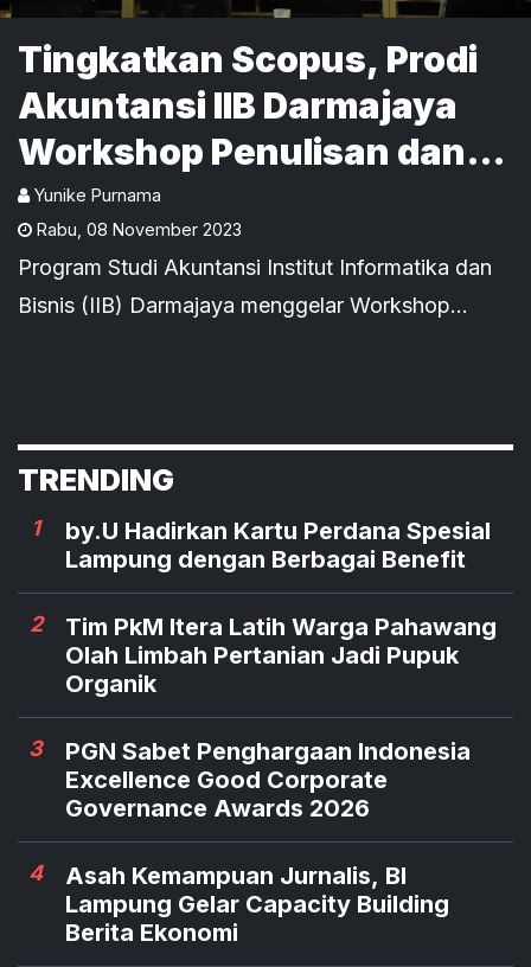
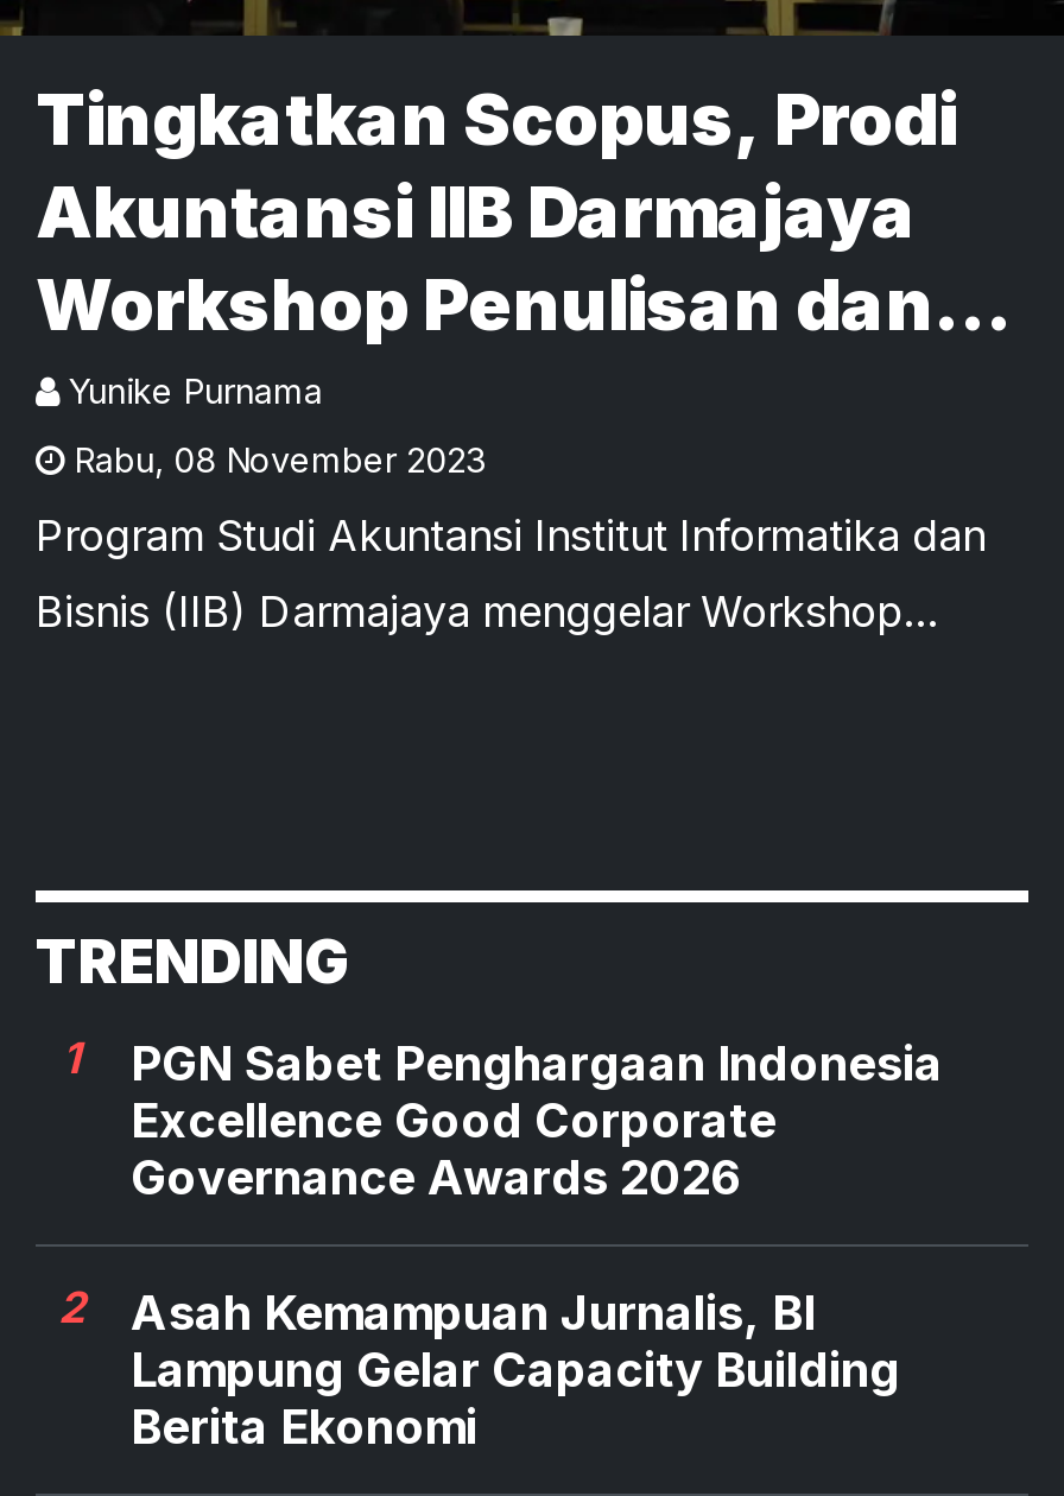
- by.U Hadirkan Kartu Perdana Spesial
- Lampung dengan Berbagai Benefit
- 2
- Tim PkM Itera Latih Warga Pahawang
- Olah Limbah Pertanian Jadi Pupuk
- Organik
- 3

- 4 Asah Kemampuan Jurnalis, BI
+ 2 Asah Kemampuan Jurnalis, BI
